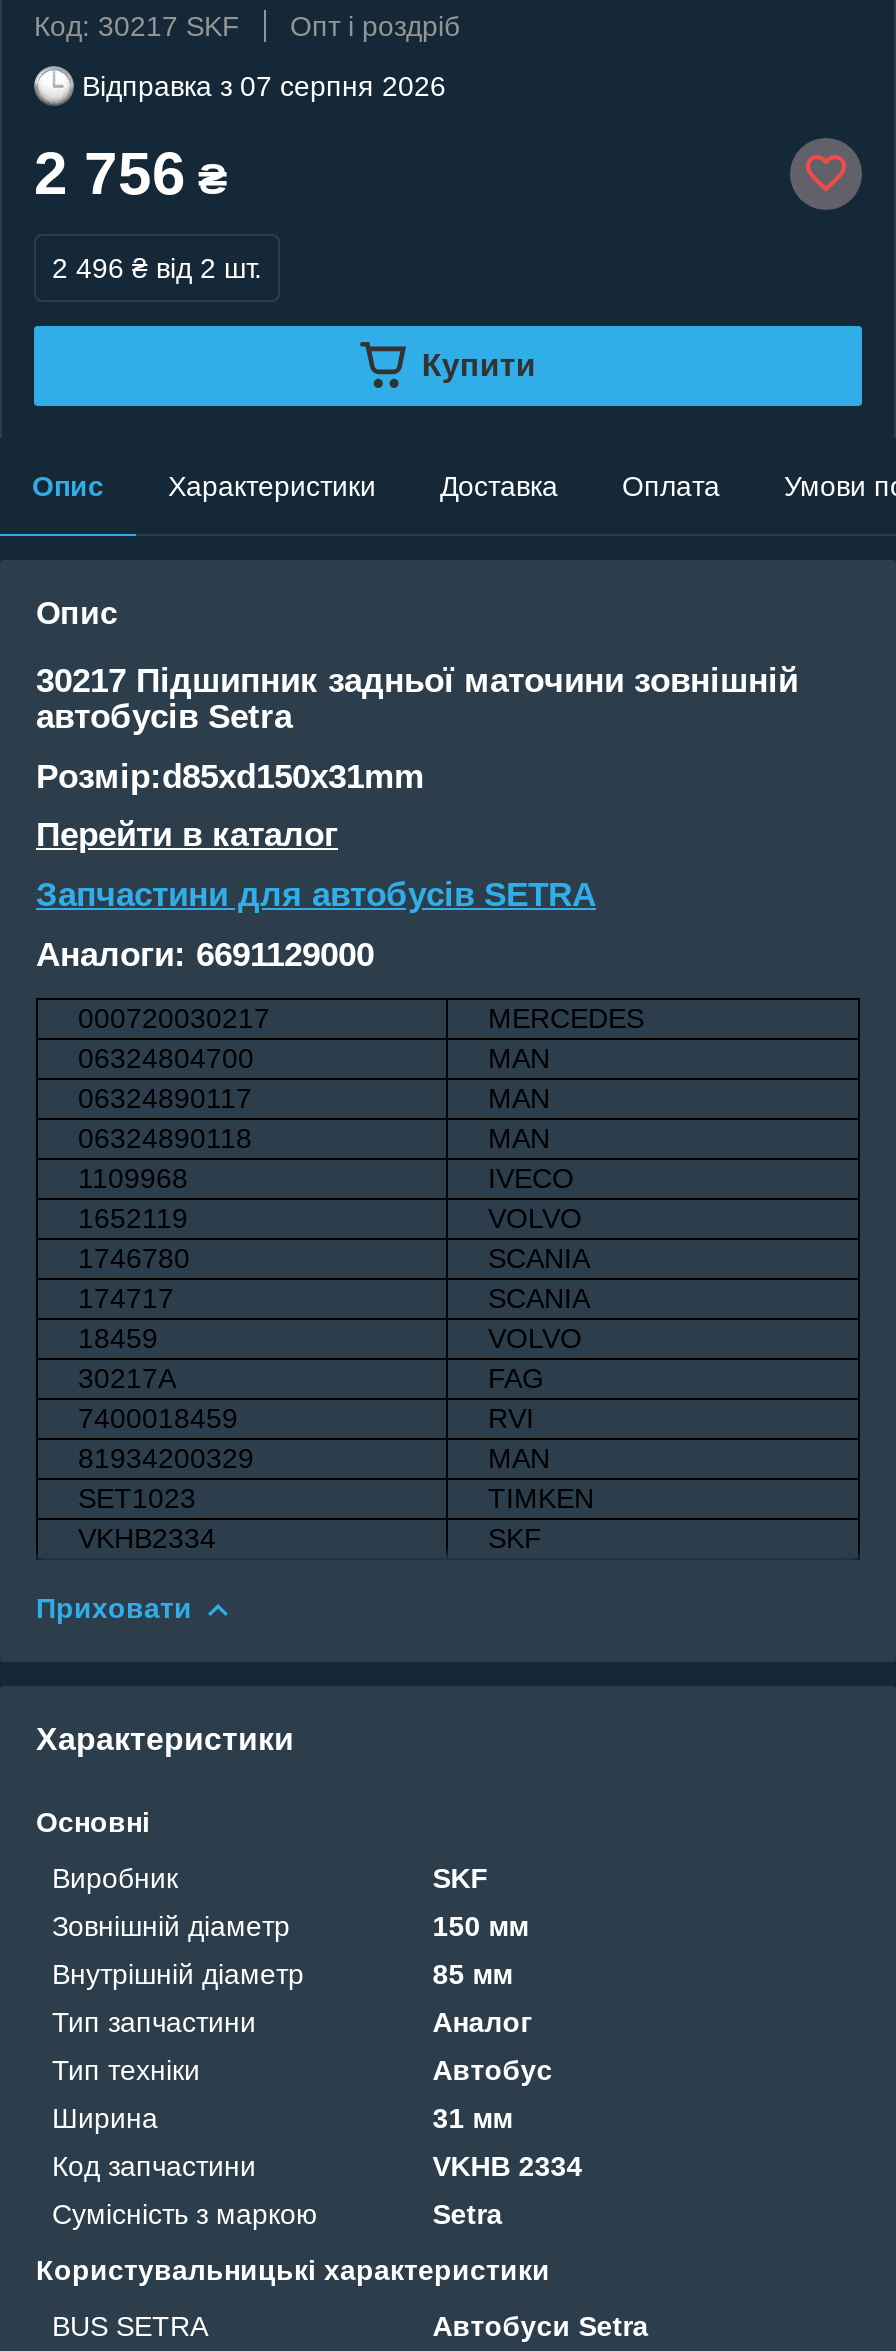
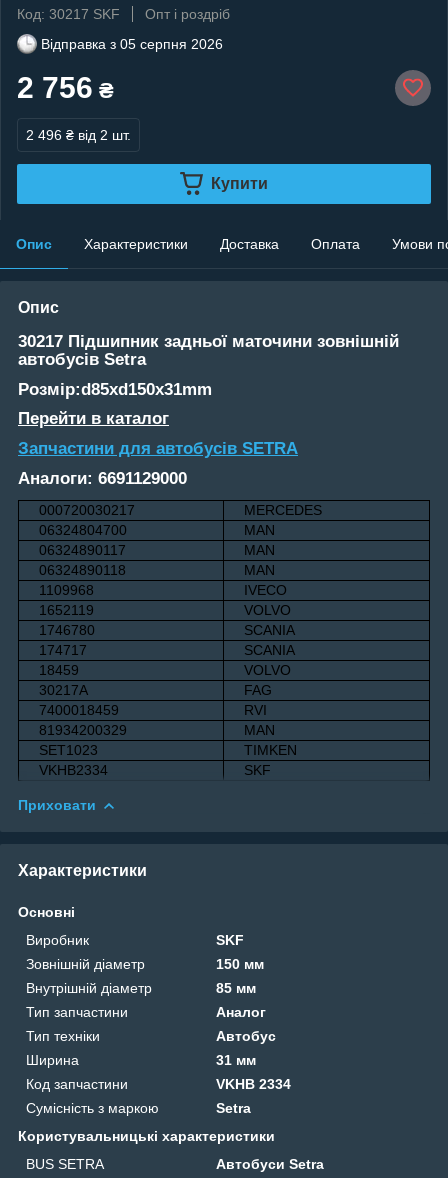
- Відправка з 07 серпня 2026
+ Відправка з 05 серпня 2026
